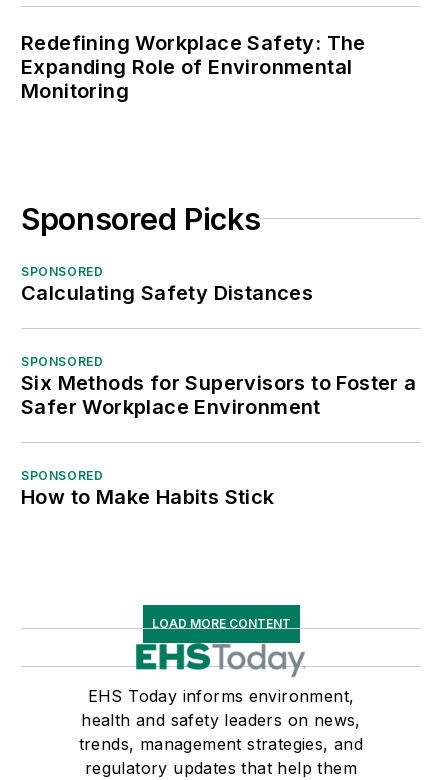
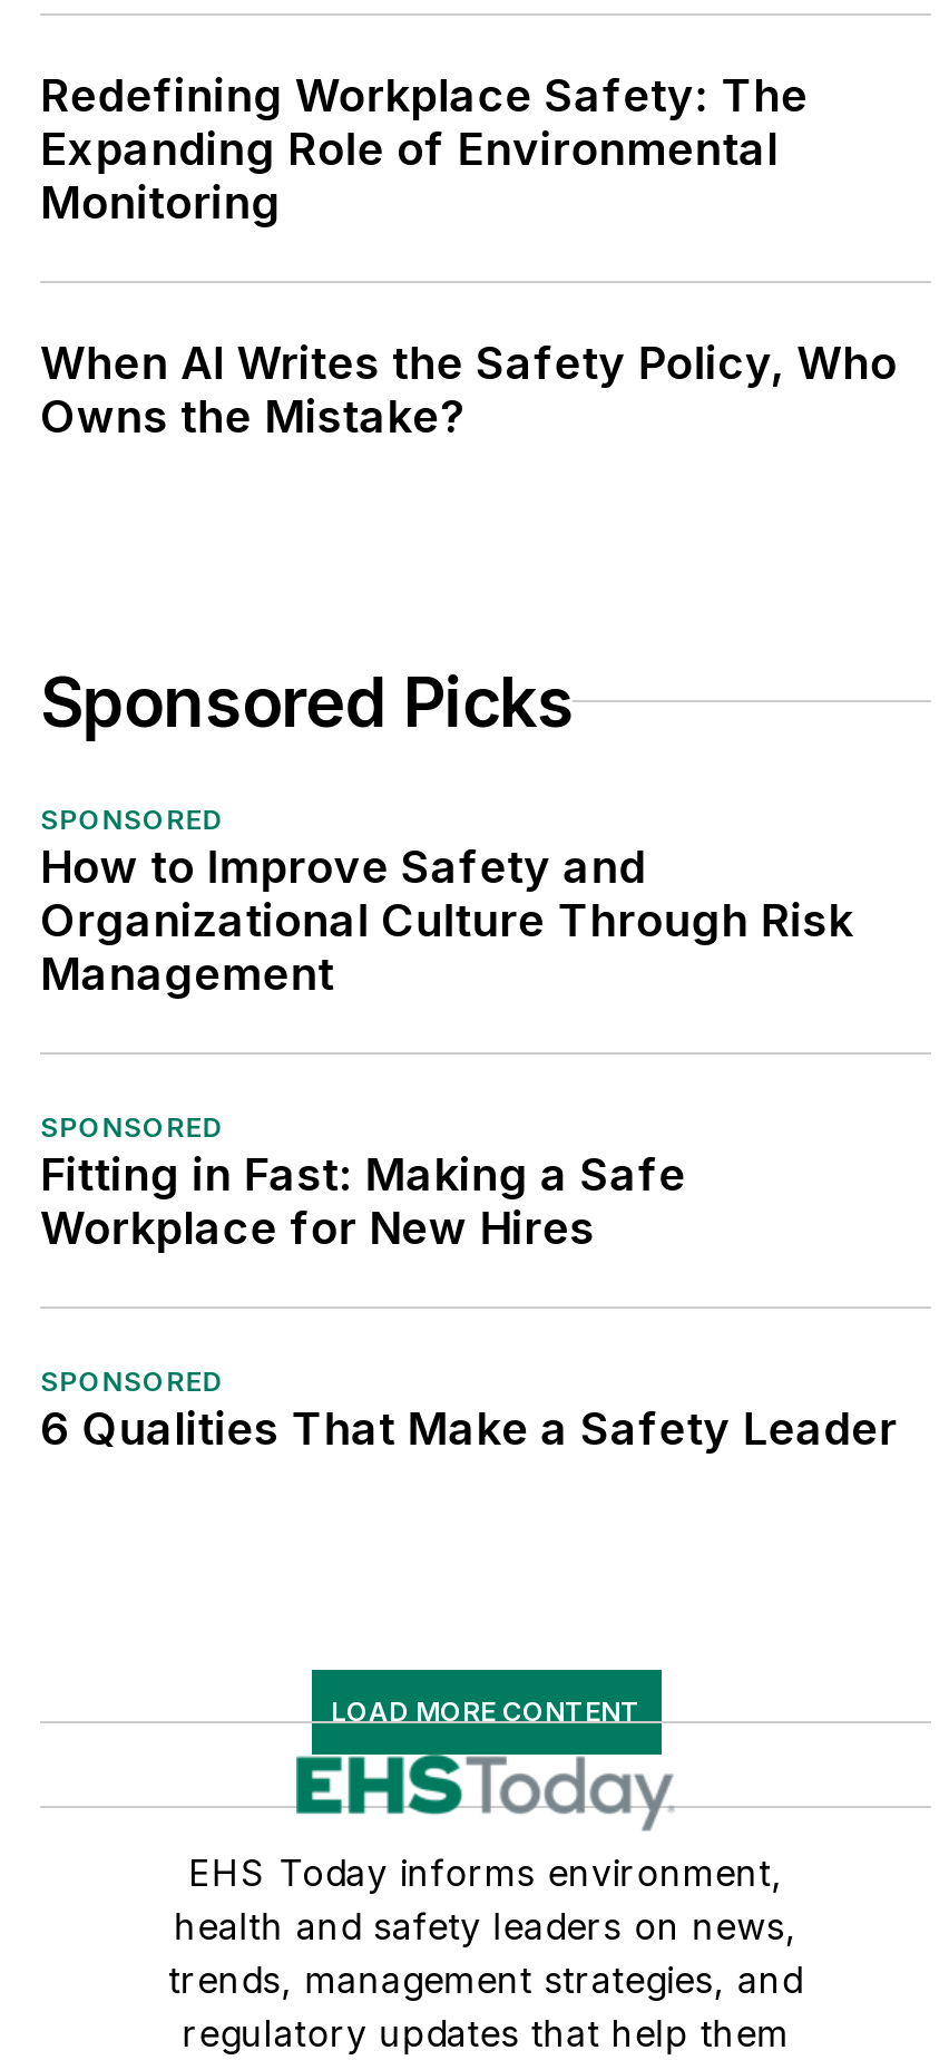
+ When AI Writes the Safety Policy, Who
+ Owns the Mistake?

- Calculating Safety Distances
+ How to Improve Safety and
+ Organizational Culture Through Risk
+ Management

- Six Methods for Supervisors to Foster a
- Safer Workplace Environment
+ Fitting in Fast: Making a Safe
+ Workplace for New Hires

- How to Make Habits Stick
+ 6 Qualities That Make a Safety Leader
